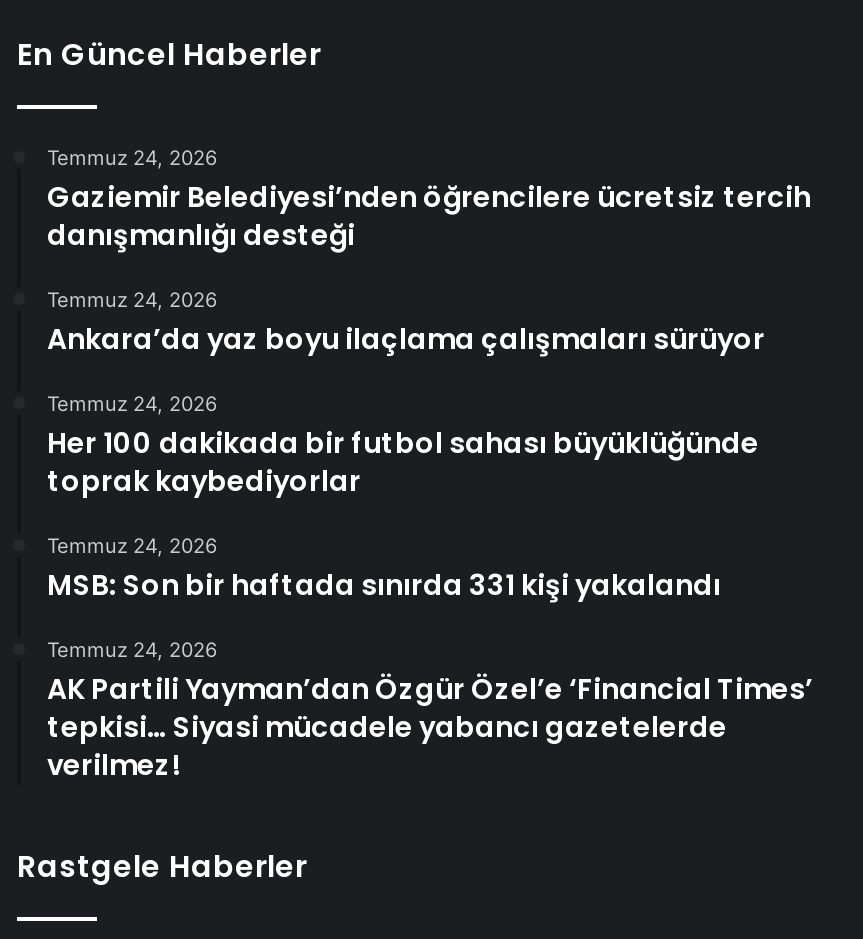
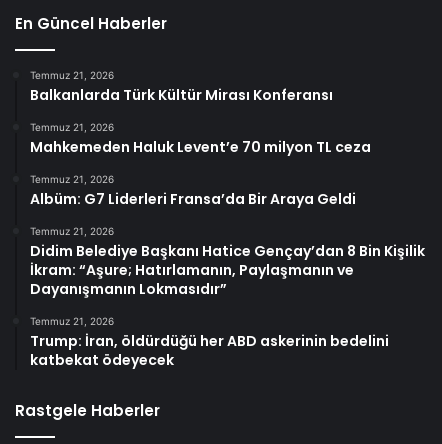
- Temmuz 24, 2026
- Gaziemir Belediyesi’nden öğrencilere ücretsiz tercih
- danışmanlığı desteği
+ Temmuz 21, 2026
+ Balkanlarda Türk Kültür Mirası Konferansı

- Temmuz 24, 2026
- Ankara’da yaz boyu ilaçlama çalışmaları sürüyor
+ Temmuz 21, 2026
+ Mahkemeden Haluk Levent’e 70 milyon TL ceza

- Temmuz 24, 2026
- Her 100 dakikada bir futbol sahası büyüklüğünde
- toprak kaybediyorlar
+ Temmuz 21, 2026
+ Albüm: G7 Liderleri Fransa’da Bir Araya Geldi

- Temmuz 24, 2026
- MSB: Son bir haftada sınırda 331 kişi yakalandı
+ Temmuz 21, 2026
+ Didim Belediye Başkanı Hatice Gençay’dan 8 Bin Kişilik
+ İkram: “Aşure; Hatırlamanın, Paylaşmanın ve
+ Dayanışmanın Lokmasıdır”

- Temmuz 24, 2026
- AK Partili Yayman’dan Özgür Özel’e ‘Financial Times’
- tepkisi… Siyasi mücadele yabancı gazetelerde
- verilmez!
+ Temmuz 21, 2026
+ Trump: İran, öldürdüğü her ABD askerinin bedelini
+ katbekat ödeyecek
